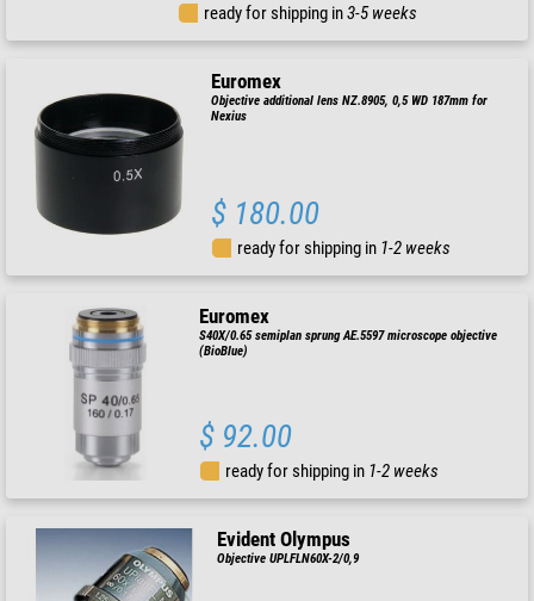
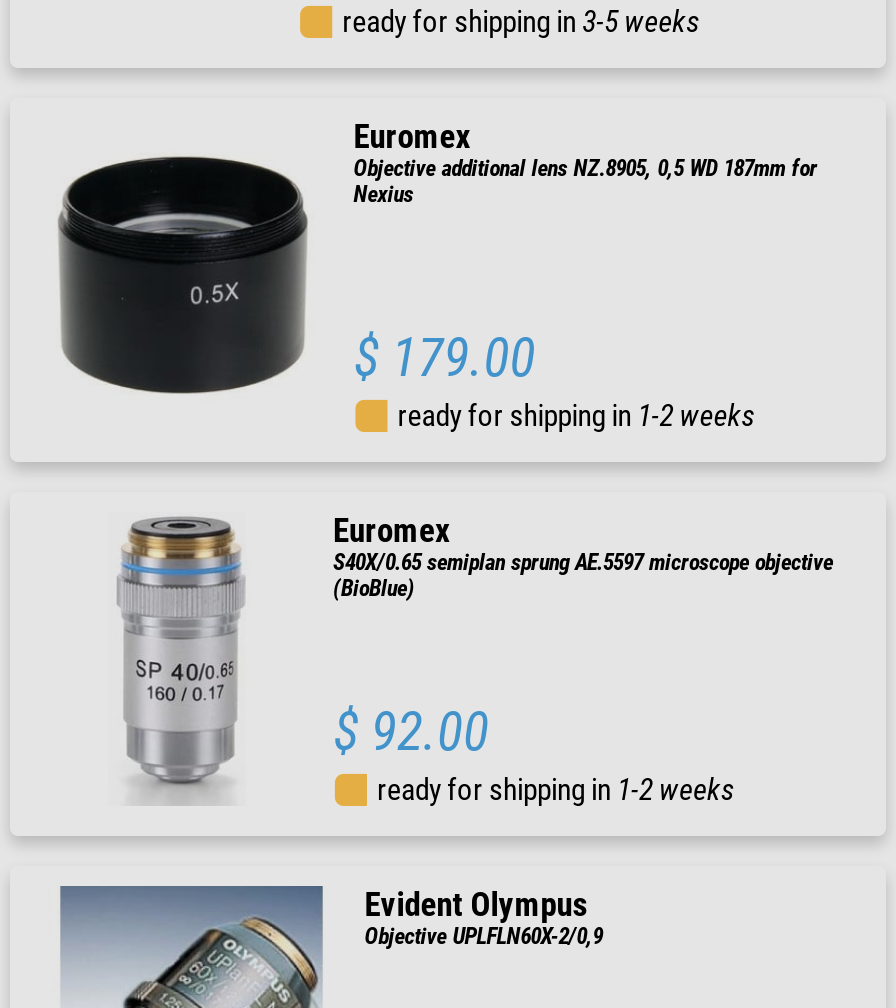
- $ 180.00
+ $ 179.00
